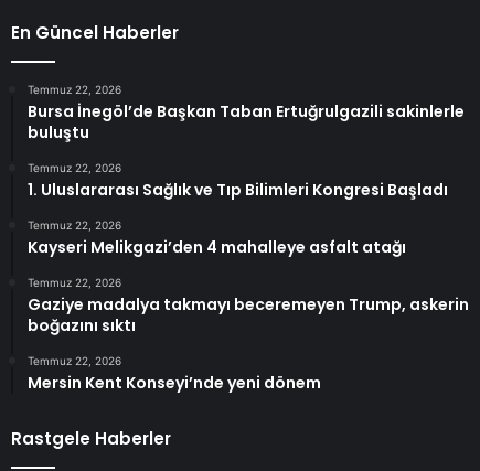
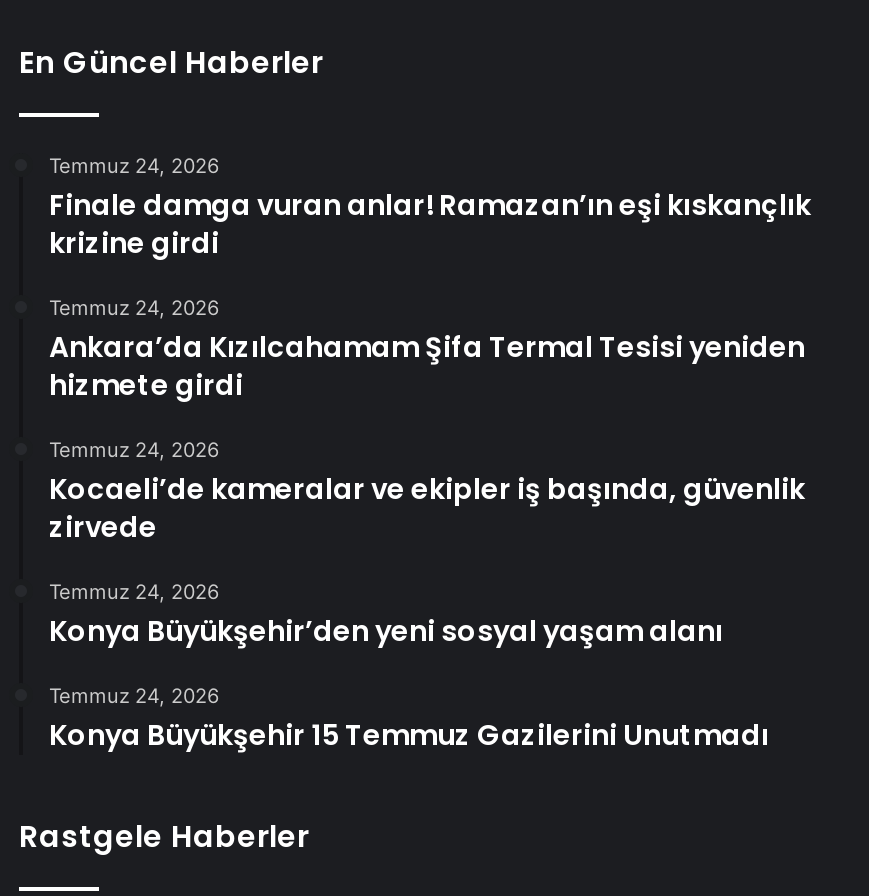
- Temmuz 22, 2026
- Bursa İnegöl’de Başkan Taban Ertuğrulgazili sakinlerle
- buluştu
+ Temmuz 24, 2026
+ Finale damga vuran anlar! Ramazan’ın eşi kıskançlık
+ krizine girdi

- Temmuz 22, 2026
- 1. Uluslararası Sağlık ve Tıp Bilimleri Kongresi Başladı
+ Temmuz 24, 2026
+ Ankara’da Kızılcahamam Şifa Termal Tesisi yeniden
+ hizmete girdi

- Temmuz 22, 2026
- Kayseri Melikgazi’den 4 mahalleye asfalt atağı
+ Temmuz 24, 2026
+ Kocaeli’de kameralar ve ekipler iş başında, güvenlik
+ zirvede

- Temmuz 22, 2026
- Gaziye madalya takmayı beceremeyen Trump, askerin
- boğazını sıktı
+ Temmuz 24, 2026
+ Konya Büyükşehir’den yeni sosyal yaşam alanı

- Temmuz 22, 2026
- Mersin Kent Konseyi’nde yeni dönem
+ Temmuz 24, 2026
+ Konya Büyükşehir 15 Temmuz Gazilerini Unutmadı
